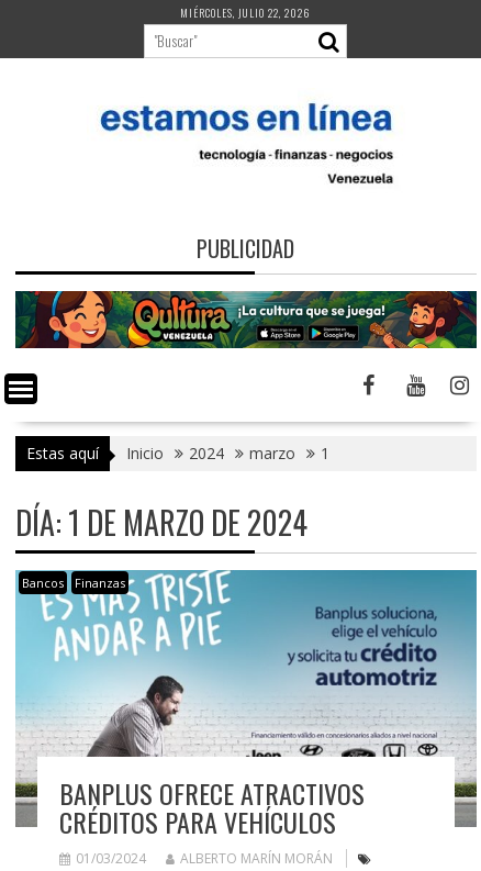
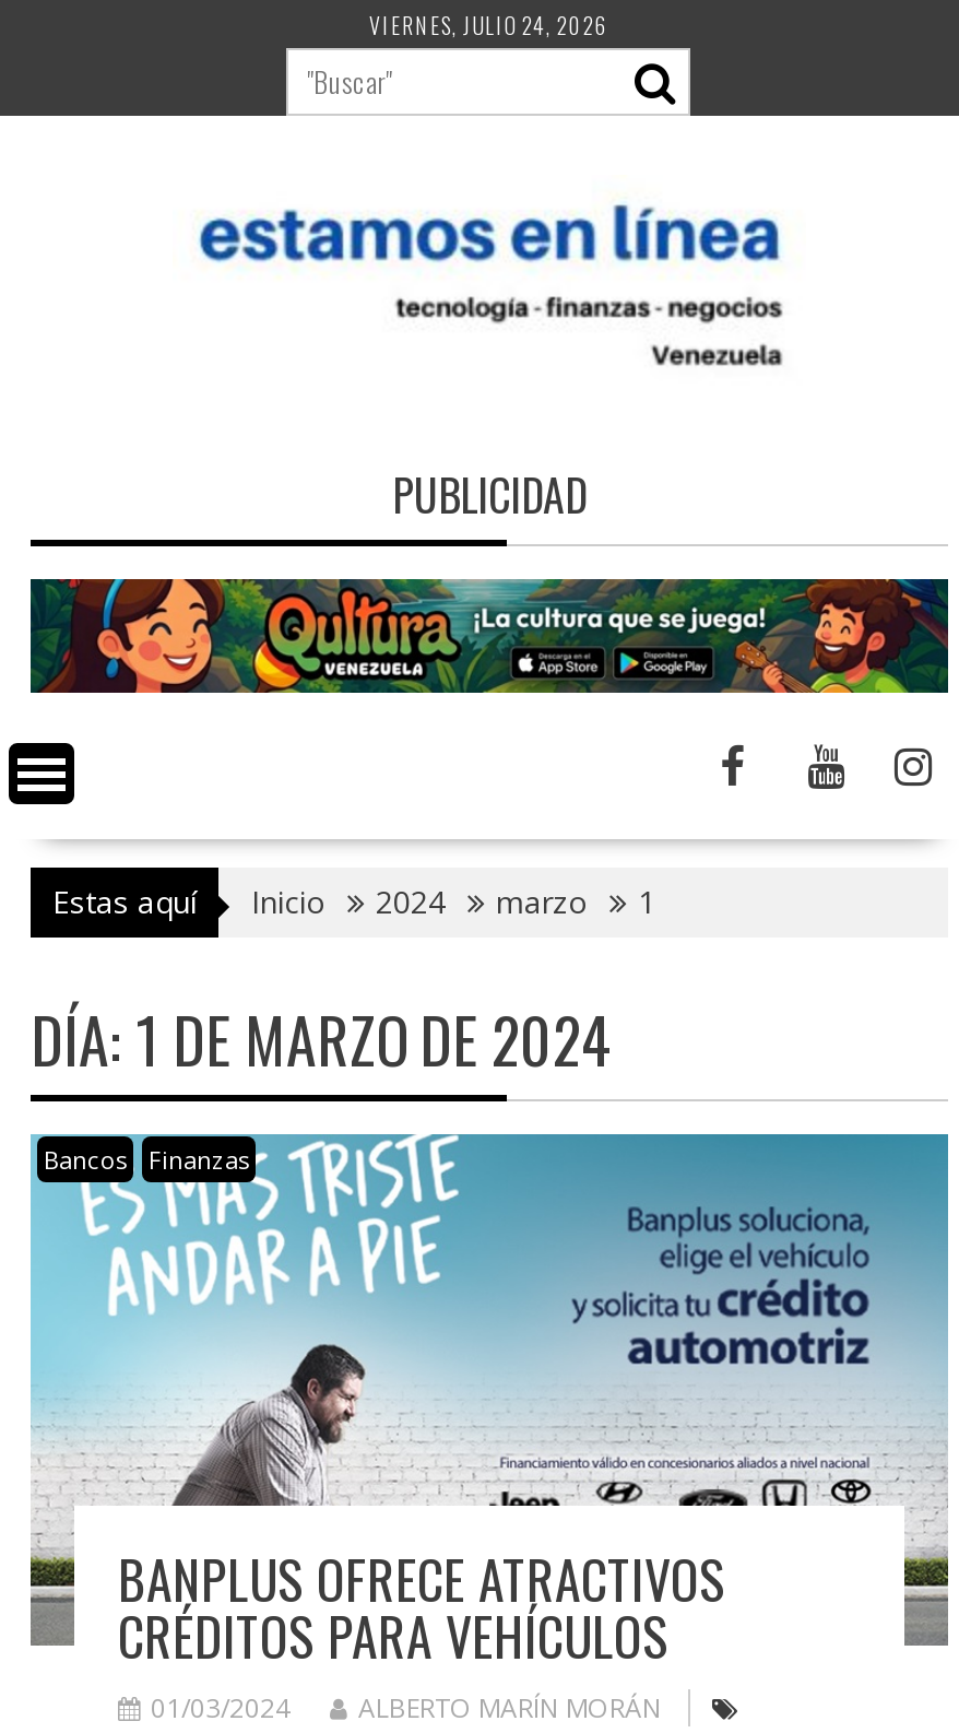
- MIÉRCOLES, JULIO 22, 2026
+ VIERNES, JULIO 24, 2026
